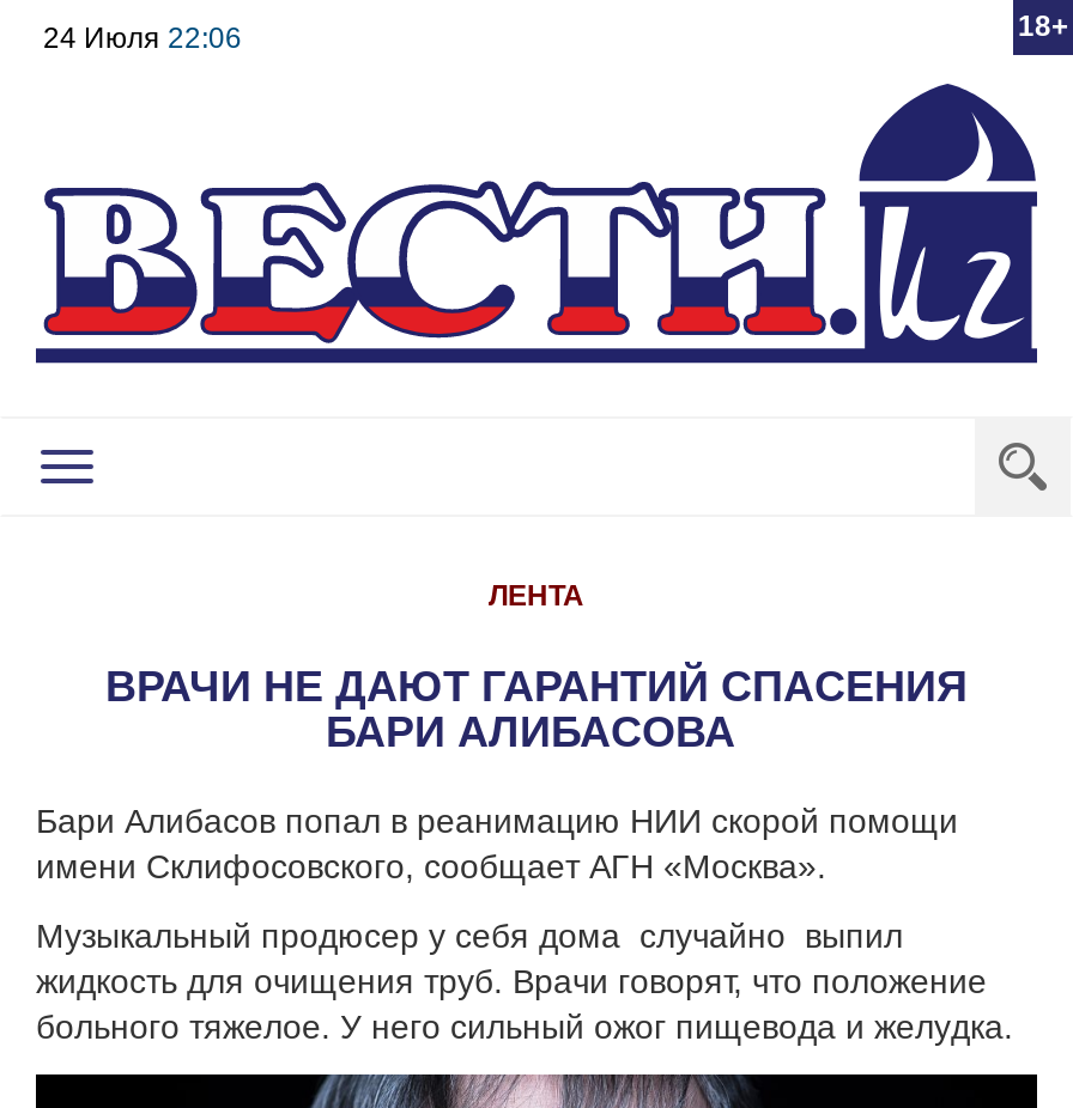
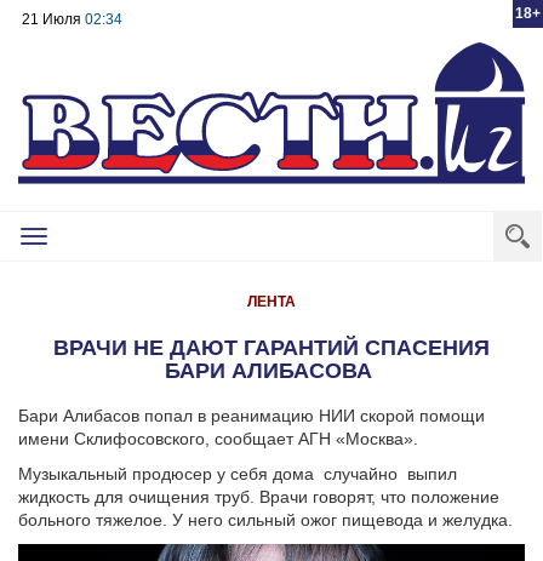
- 24 Июля 22:06
+ 21 Июля 02:34
